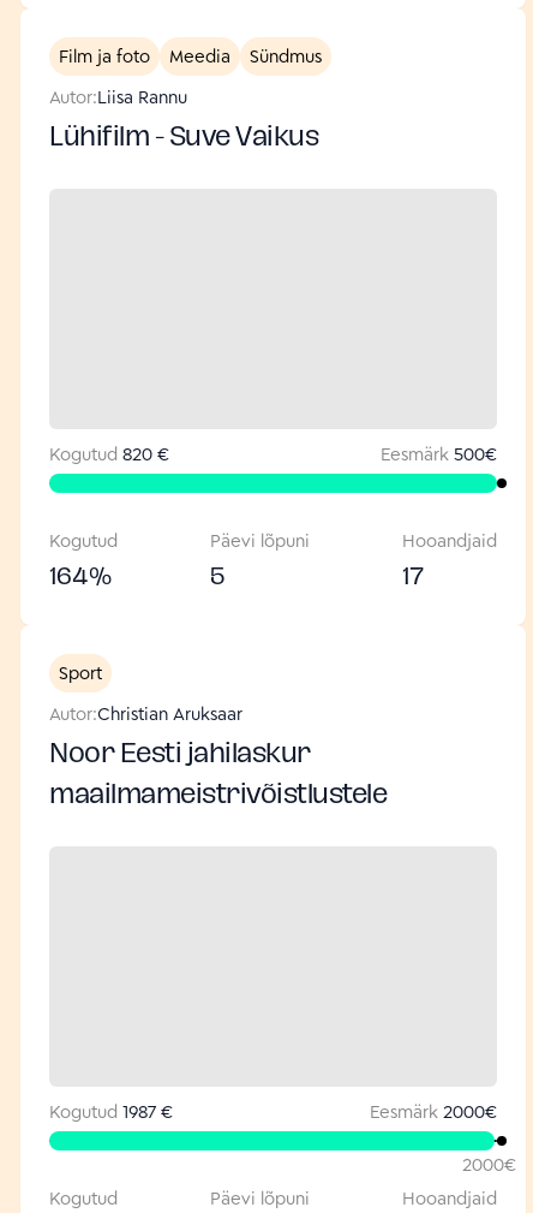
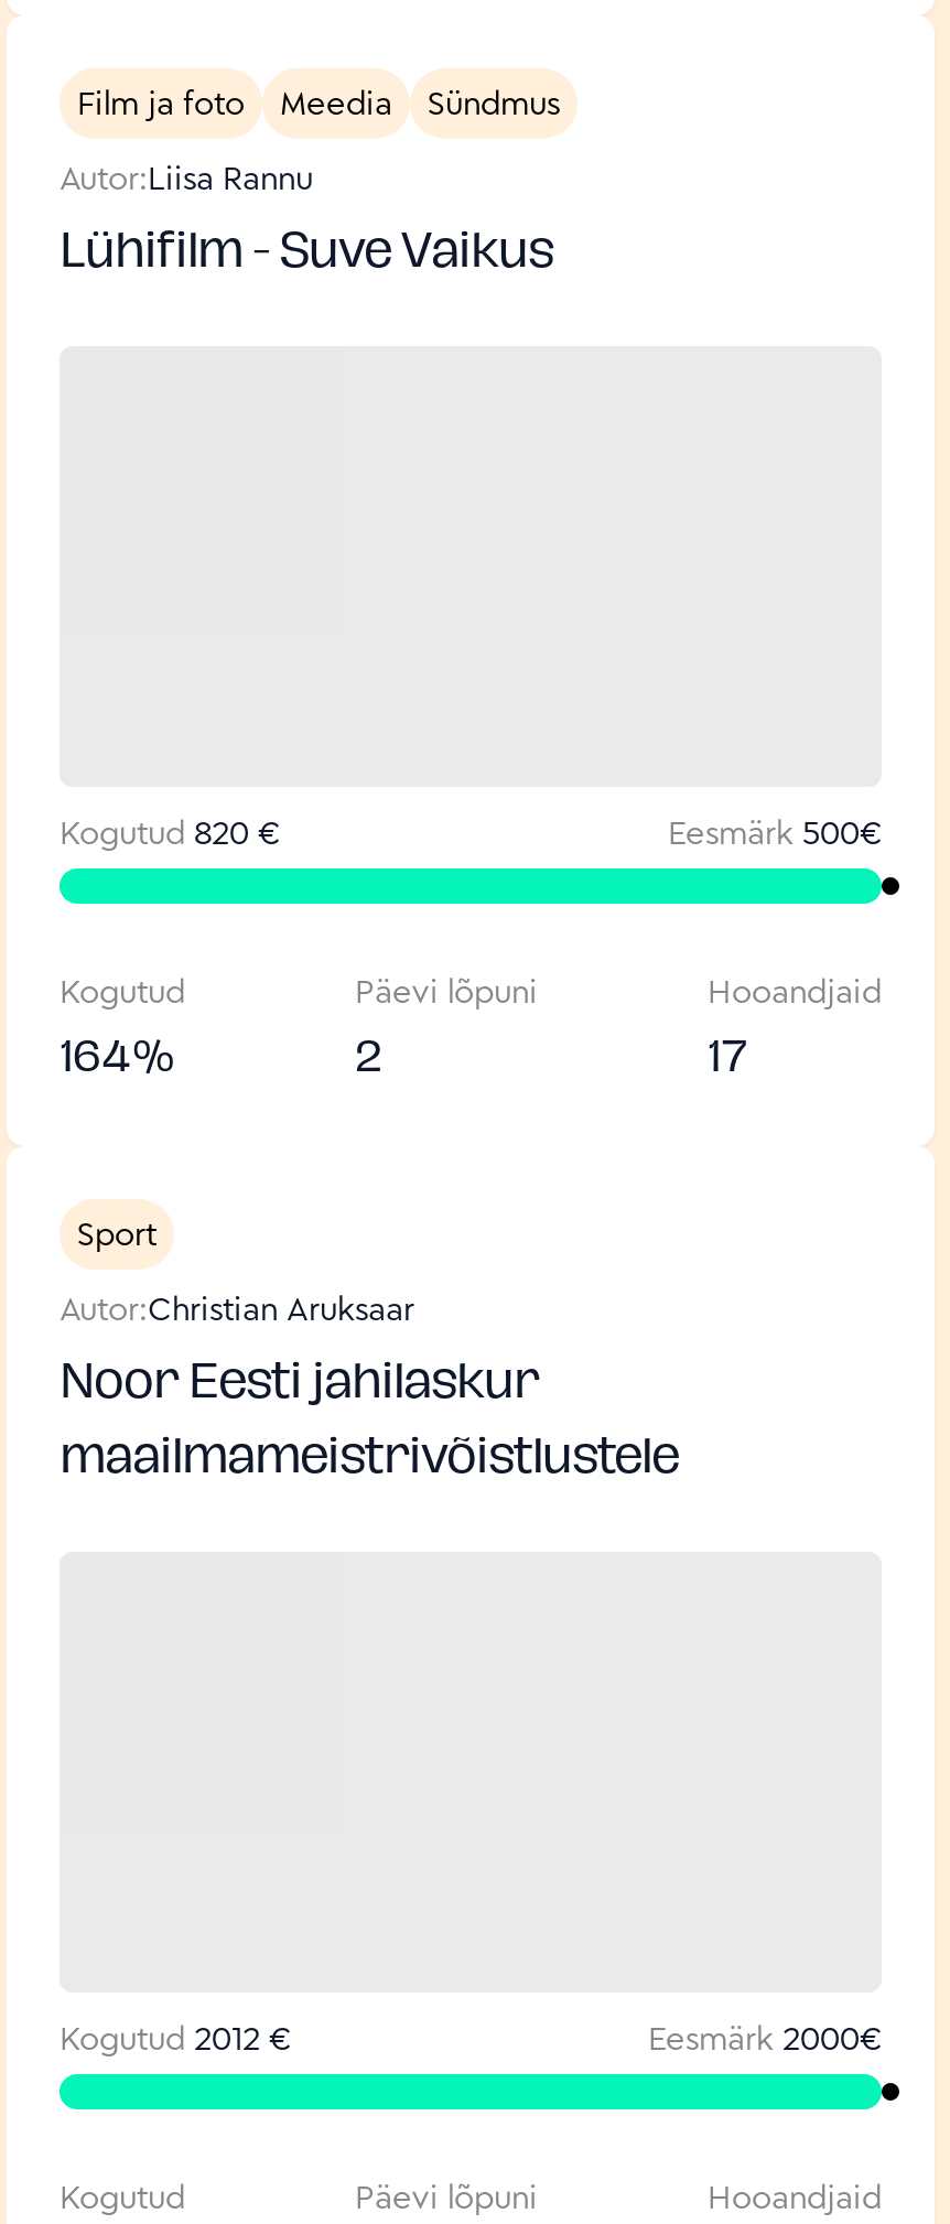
- 5
+ 2

- Kogutud 1987 €
+ Kogutud 2012 €

- 2000€
